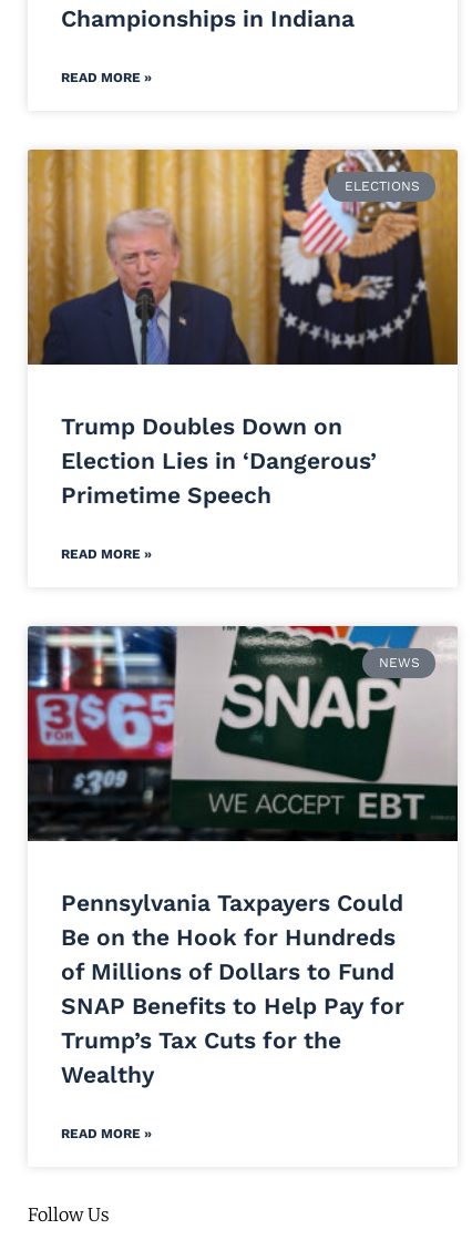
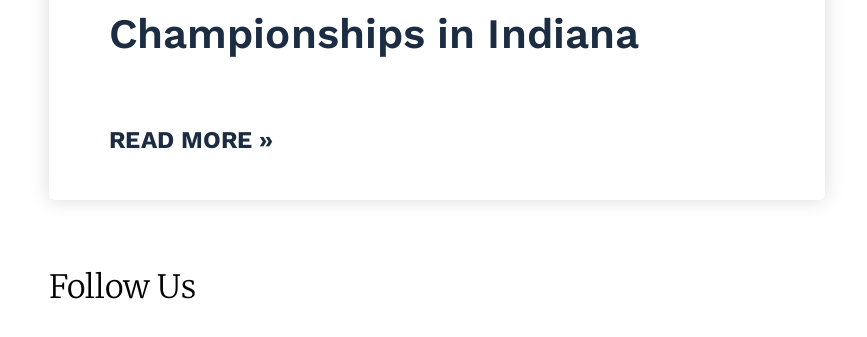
- [image]
- ELECTIONS

- Trump Doubles Down on
- Election Lies in ‘Dangerous’
- Primetime Speech
- READ MORE »

- [image]
- NEWS

- Pennsylvania Taxpayers Could
- Be on the Hook for Hundreds
- of Millions of Dollars to Fund
- SNAP Benefits to Help Pay for
- Trump’s Tax Cuts for the
- Wealthy
- READ MORE »
